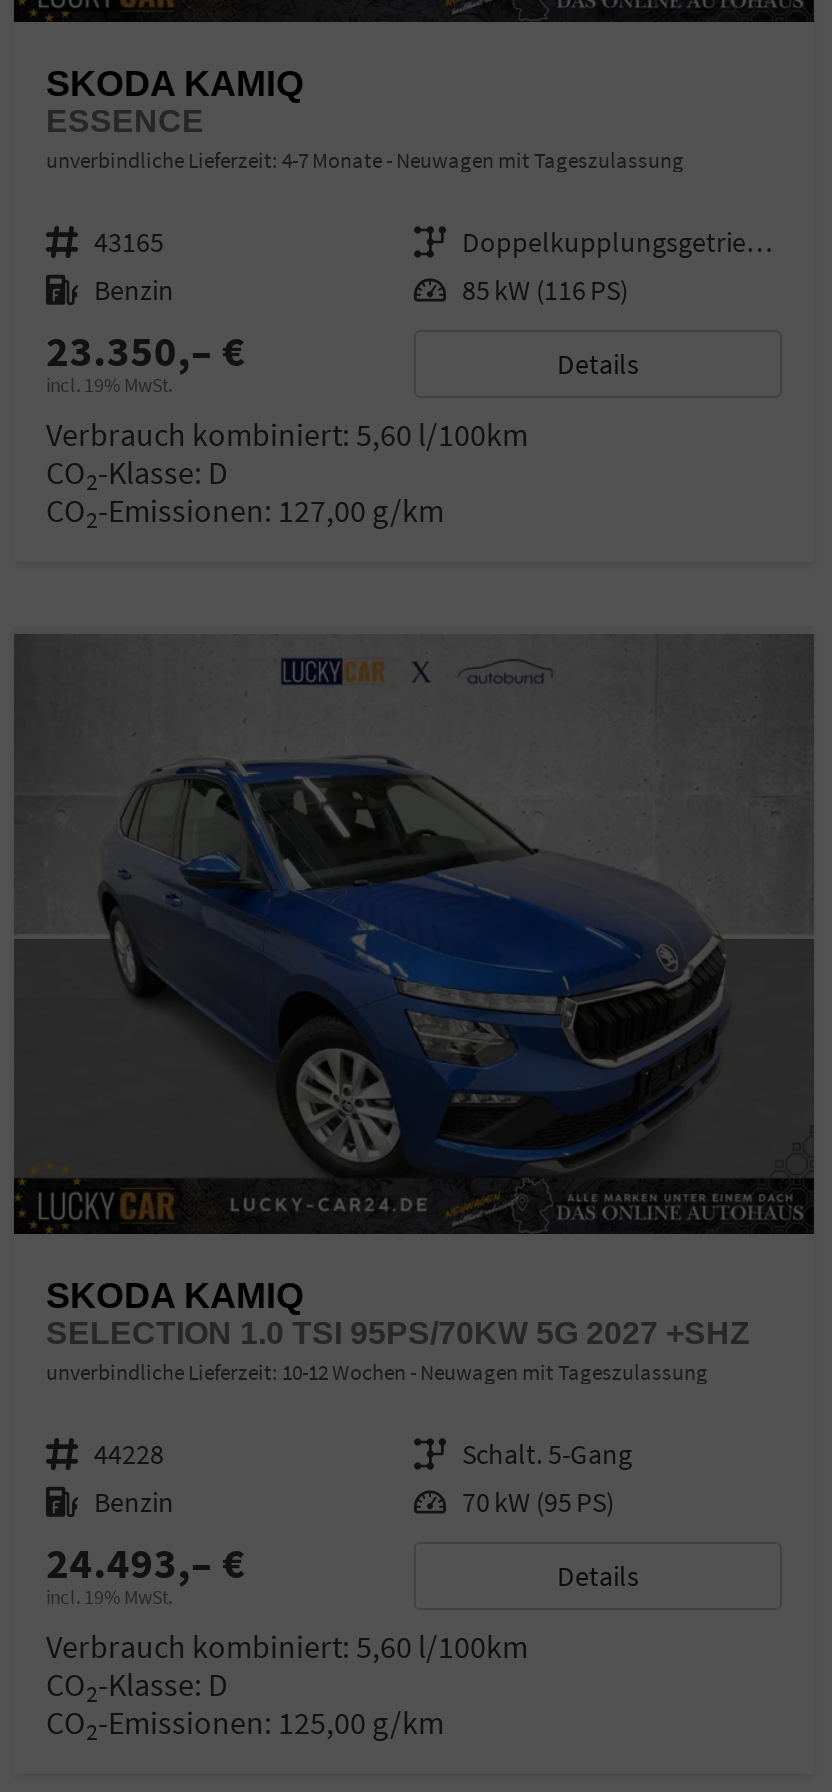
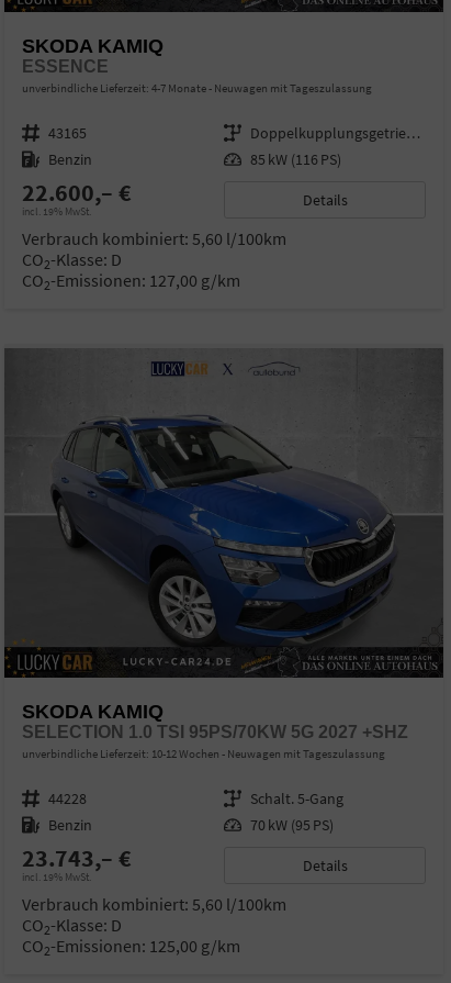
- 23.350,– €
+ 22.600,– €

- 24.493,– €
+ 23.743,– €
